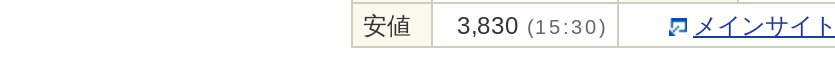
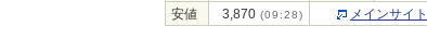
- 安値 3,830 (15:30)
+ 安値 3,870 (09:28)
